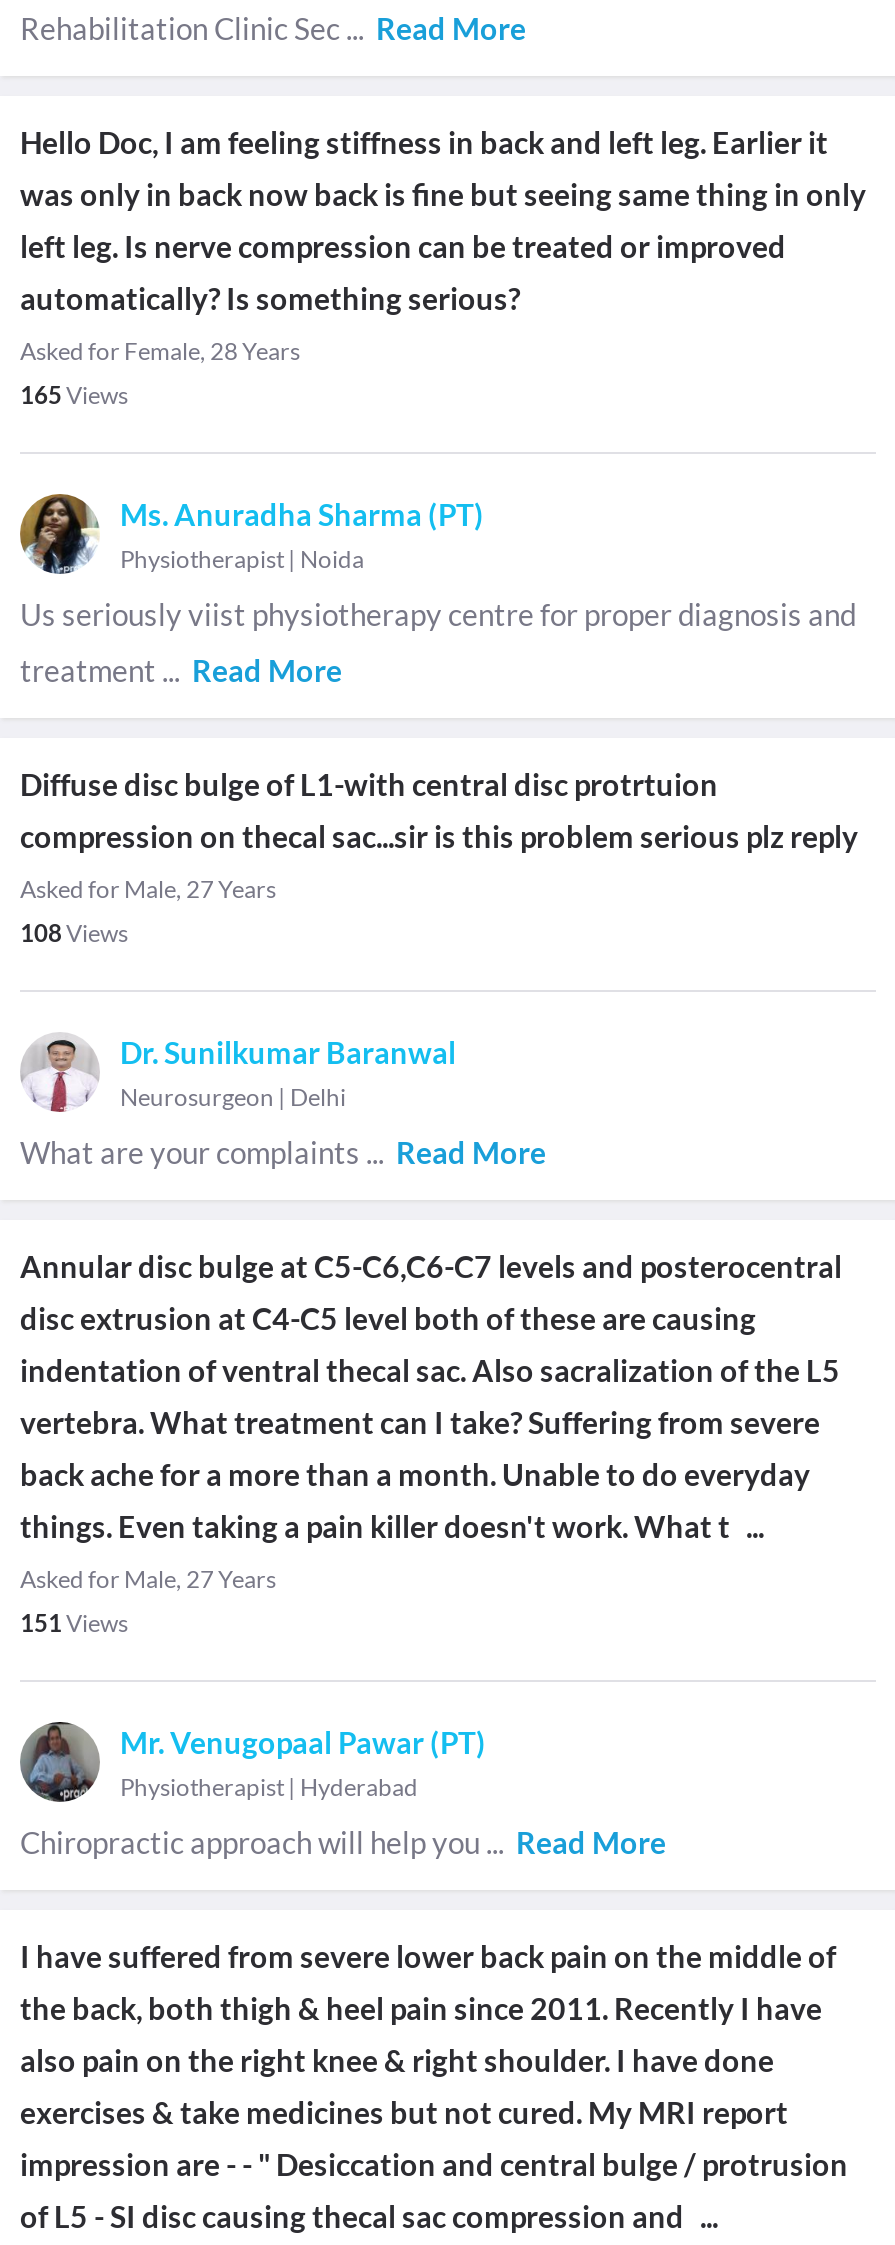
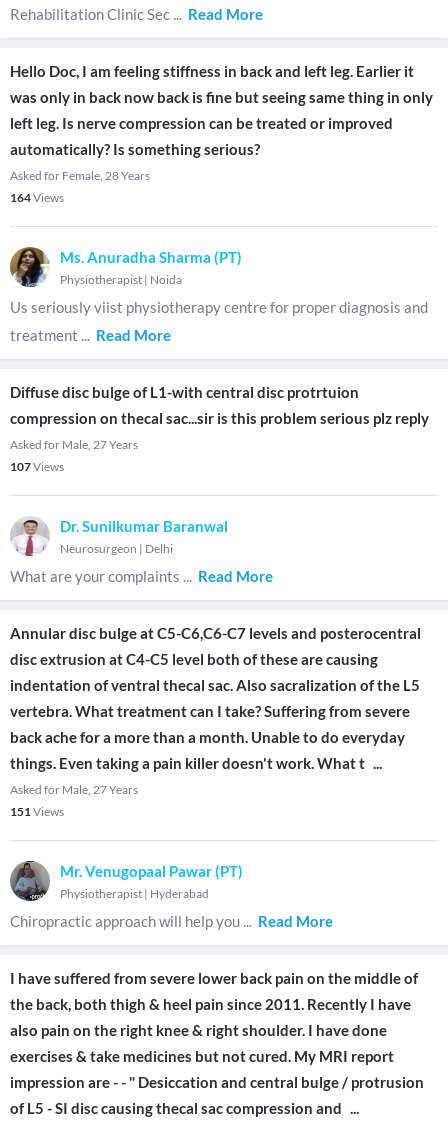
- 165Views
+ 164Views

- 108Views
+ 107Views
